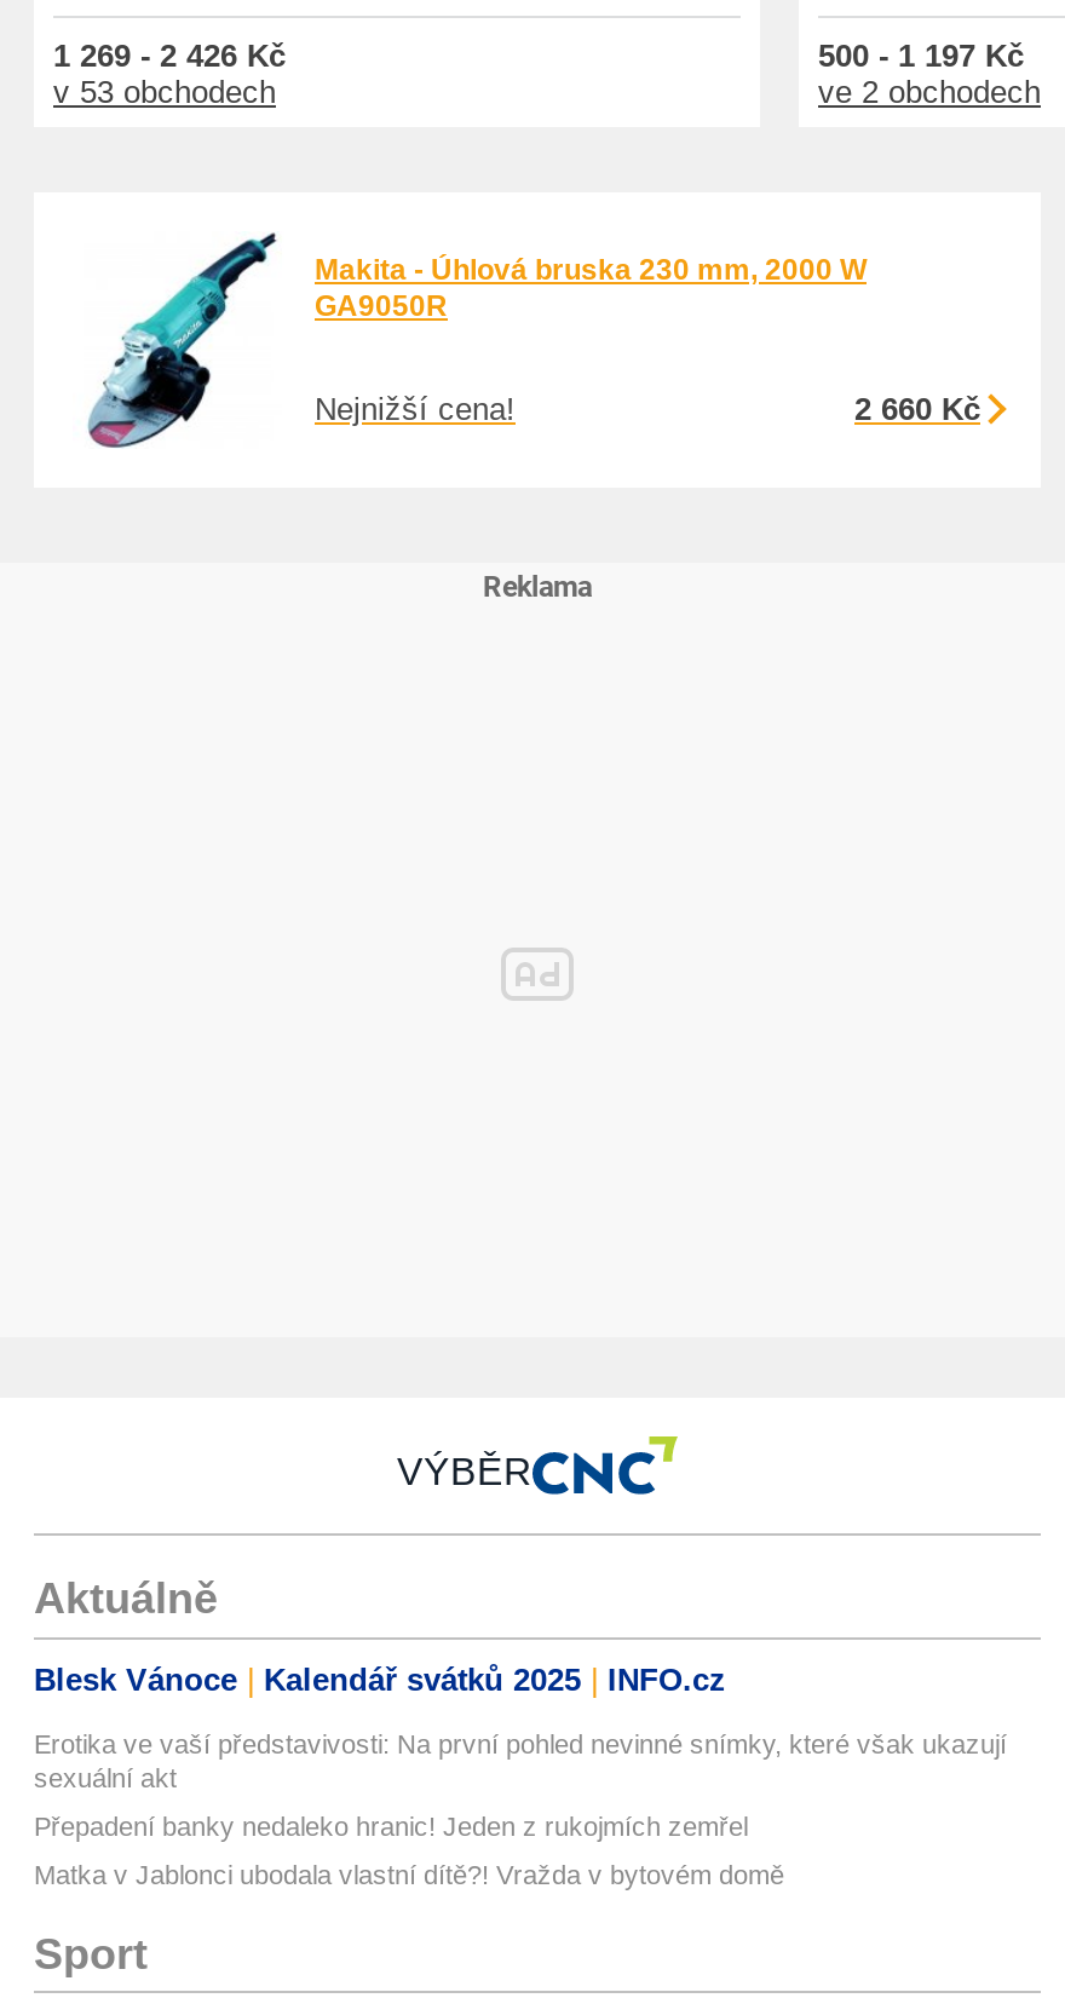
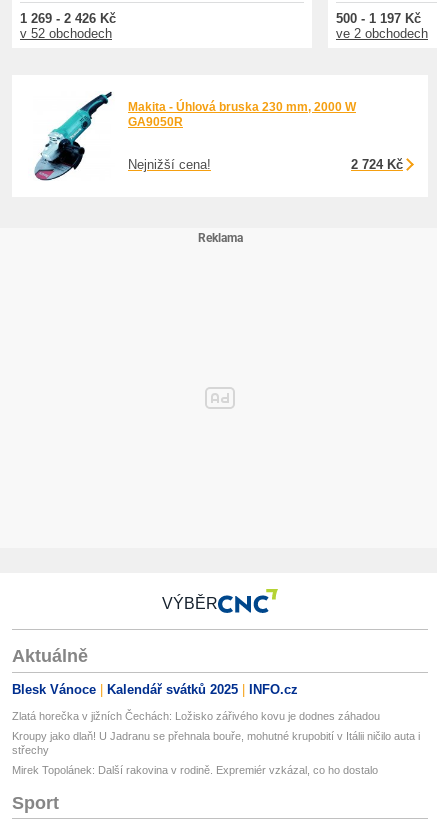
- v 53 obchodech
+ v 52 obchodech

- 2 660 Kč
+ 2 724 Kč

- Erotika ve vaší představivosti: Na první pohled nevinné snímky, které však ukazují
- sexuální akt
+ Zlatá horečka v jižních Čechách: Ložisko zářivého kovu je dodnes záhadou

- Přepadení banky nedaleko hranic! Jeden z rukojmích zemřel
+ Kroupy jako dlaň! U Jadranu se přehnala bouře, mohutné krupobití v Itálii ničilo auta i
+ střechy

- Matka v Jablonci ubodala vlastní dítě?! Vražda v bytovém domě
+ Mirek Topolánek: Další rakovina v rodině. Expremiér vzkázal, co ho dostalo
